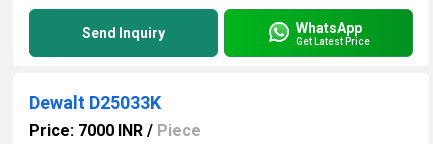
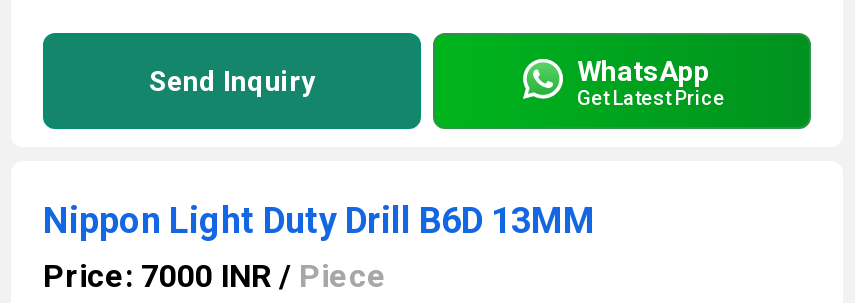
- Dewalt D25033K
+ Nippon Light Duty Drill B6D 13MM
